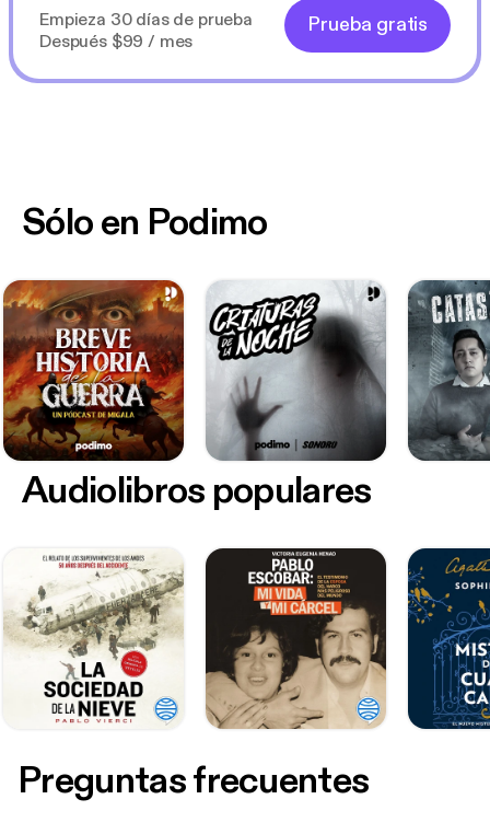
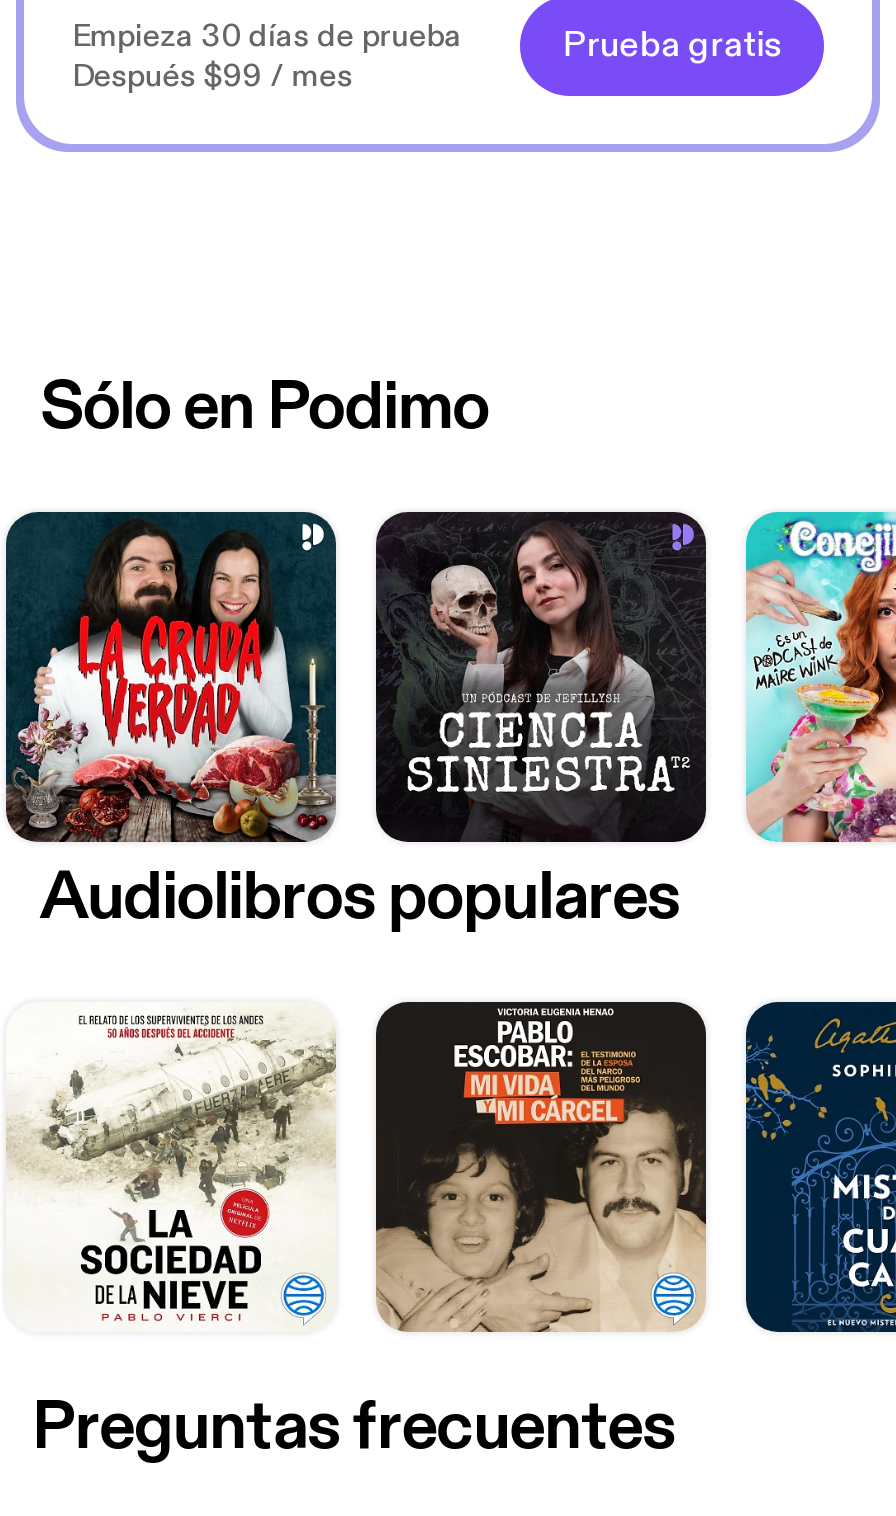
- [image]
+ [image]

- [image]
+ [image]

- [image]
+ [image]
